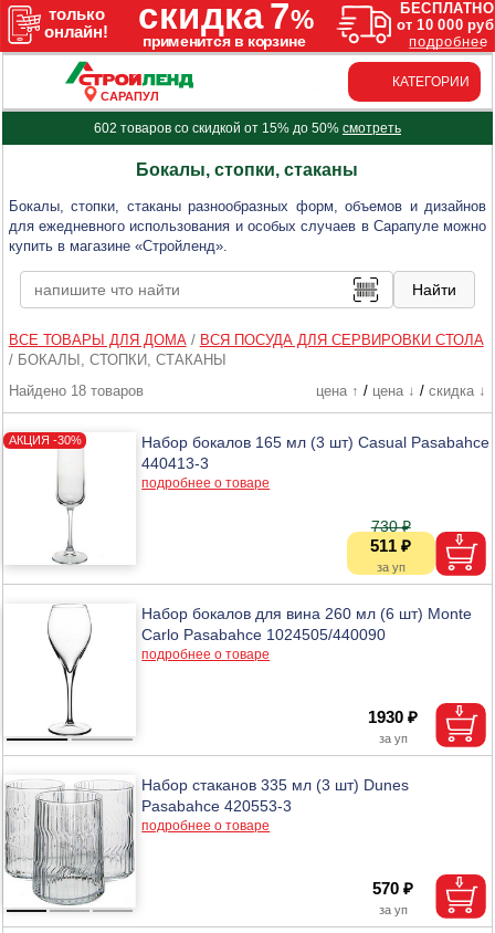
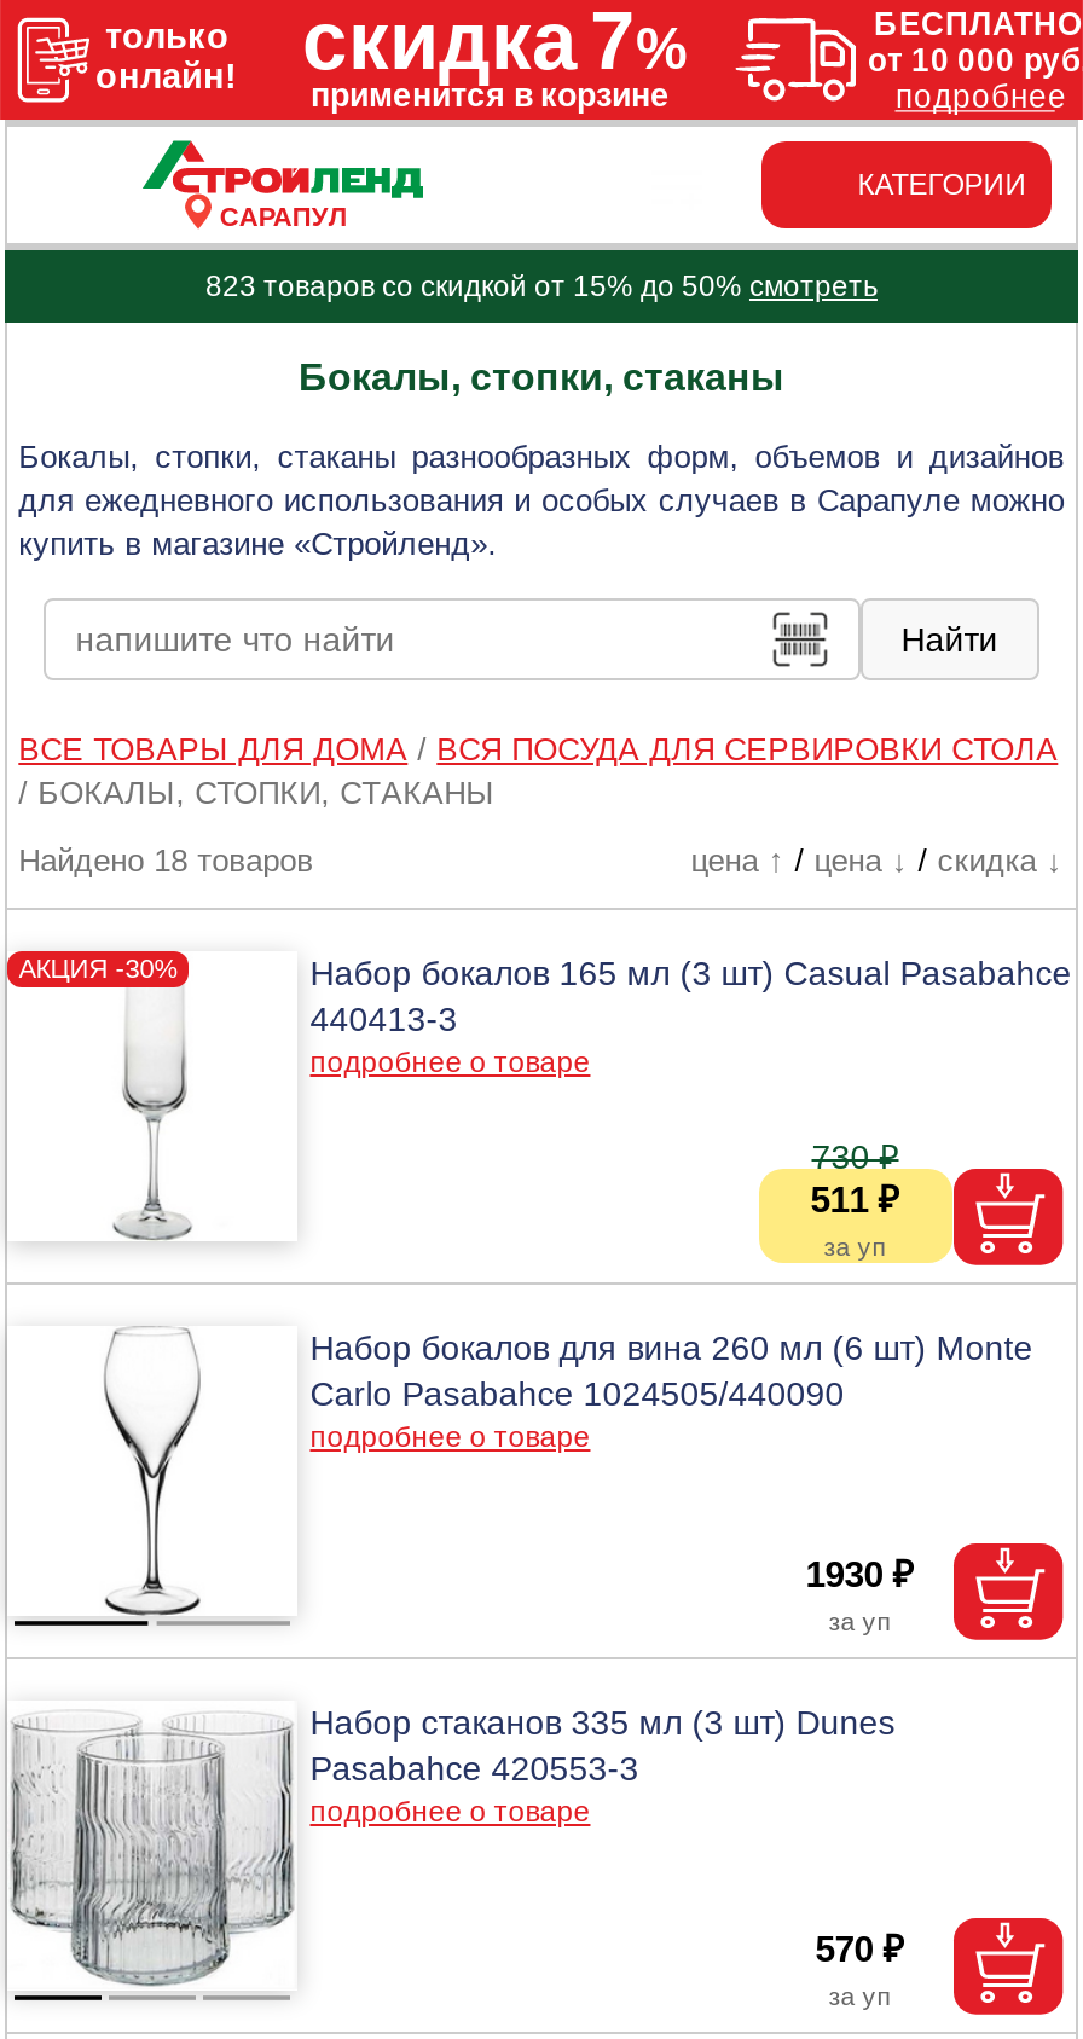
- 602 товаров со скидкой от 15% до 50% смотреть
+ 823 товаров со скидкой от 15% до 50% смотреть
